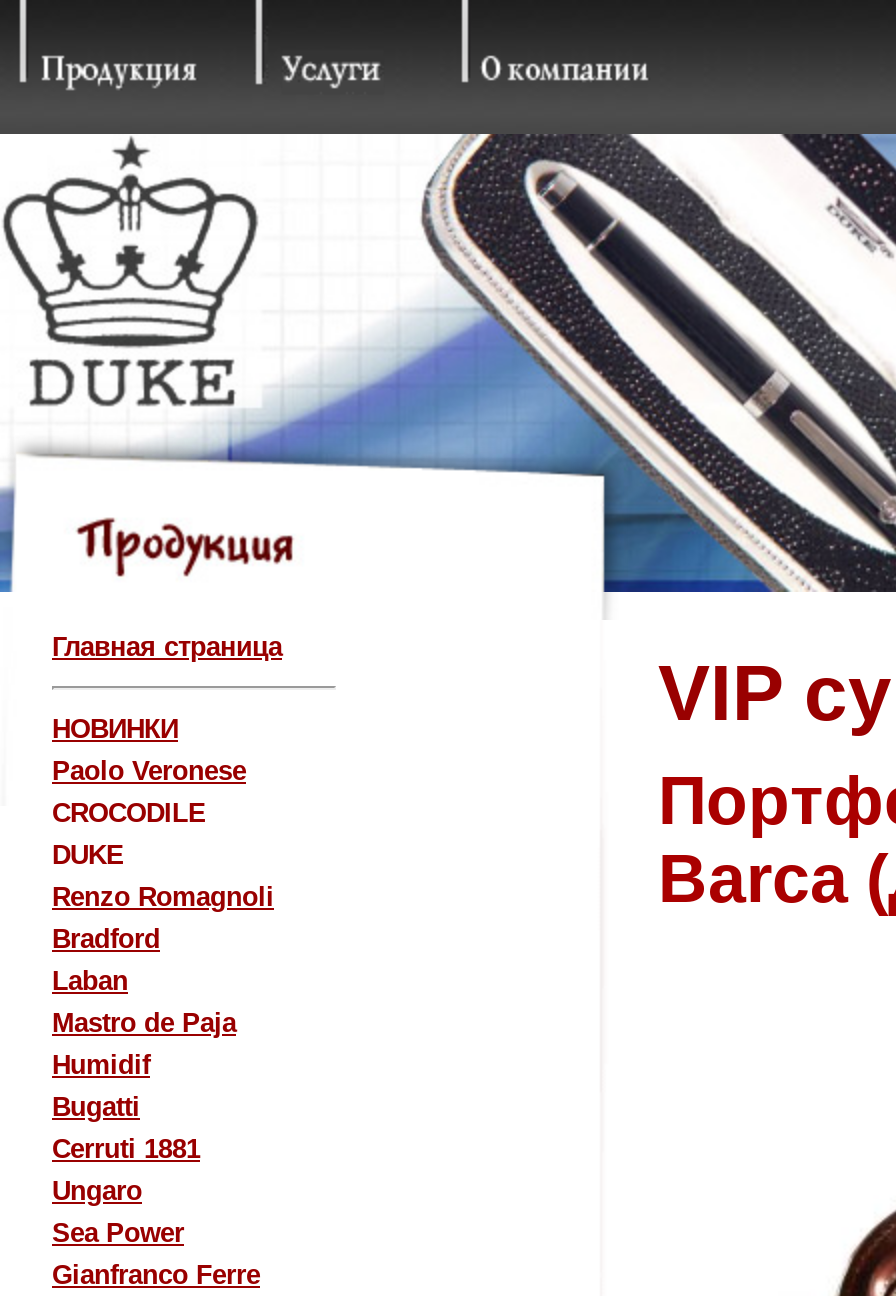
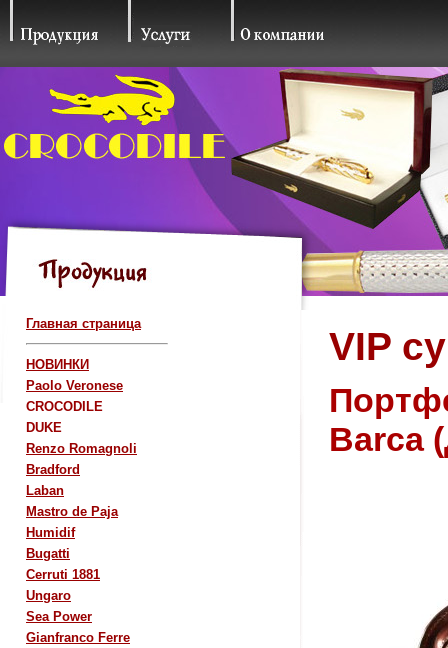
- [image]
+ [image]
